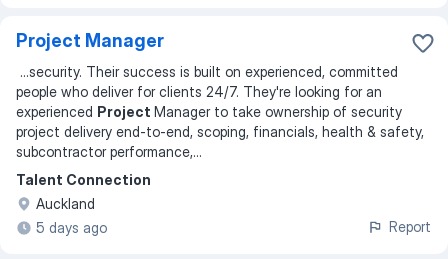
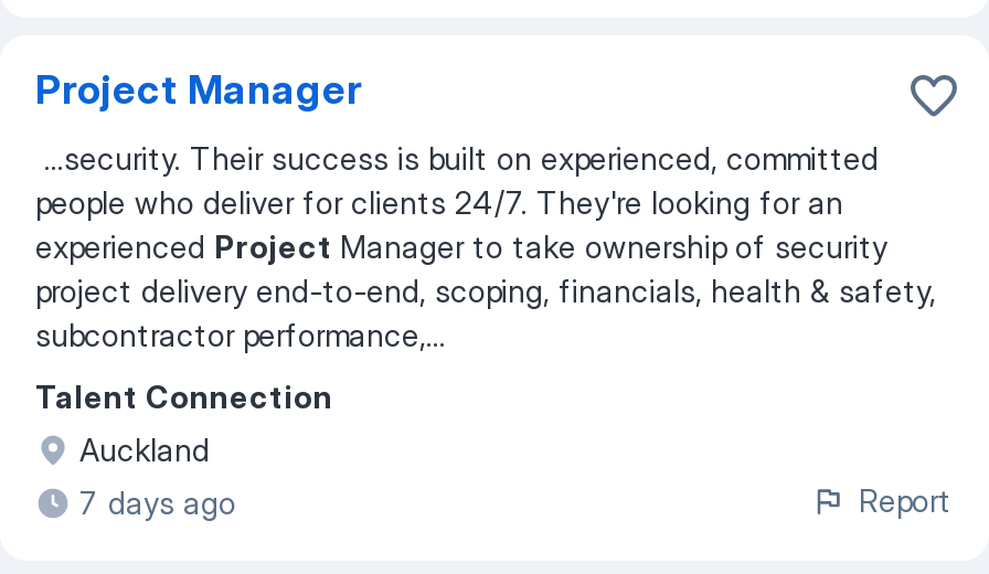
- 5 days ago
+ 7 days ago
